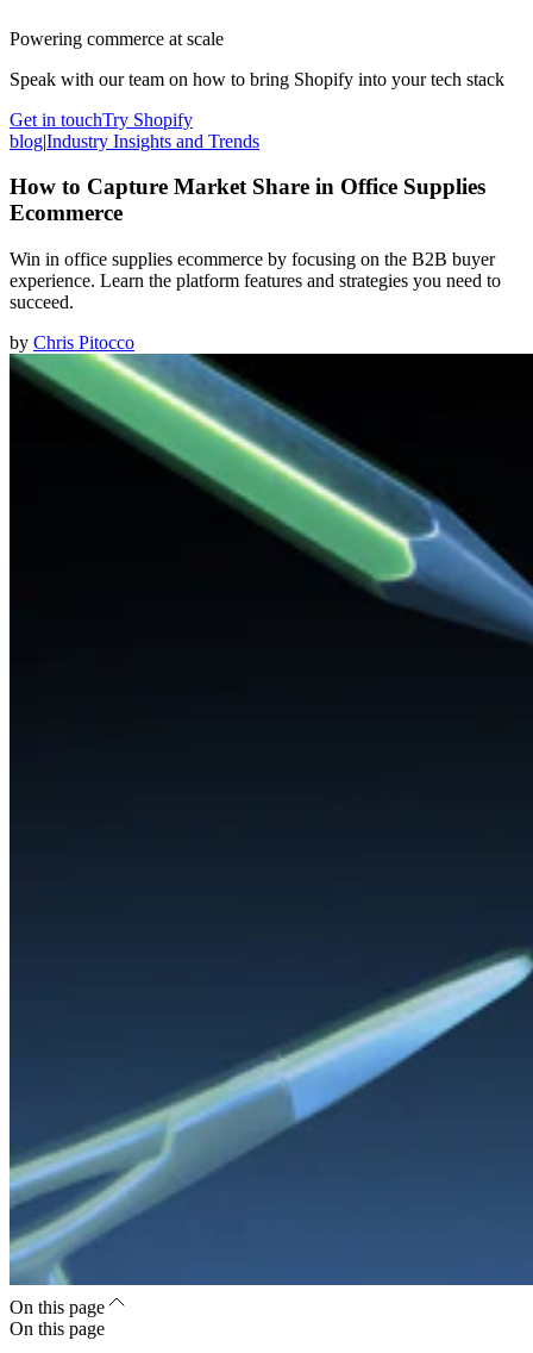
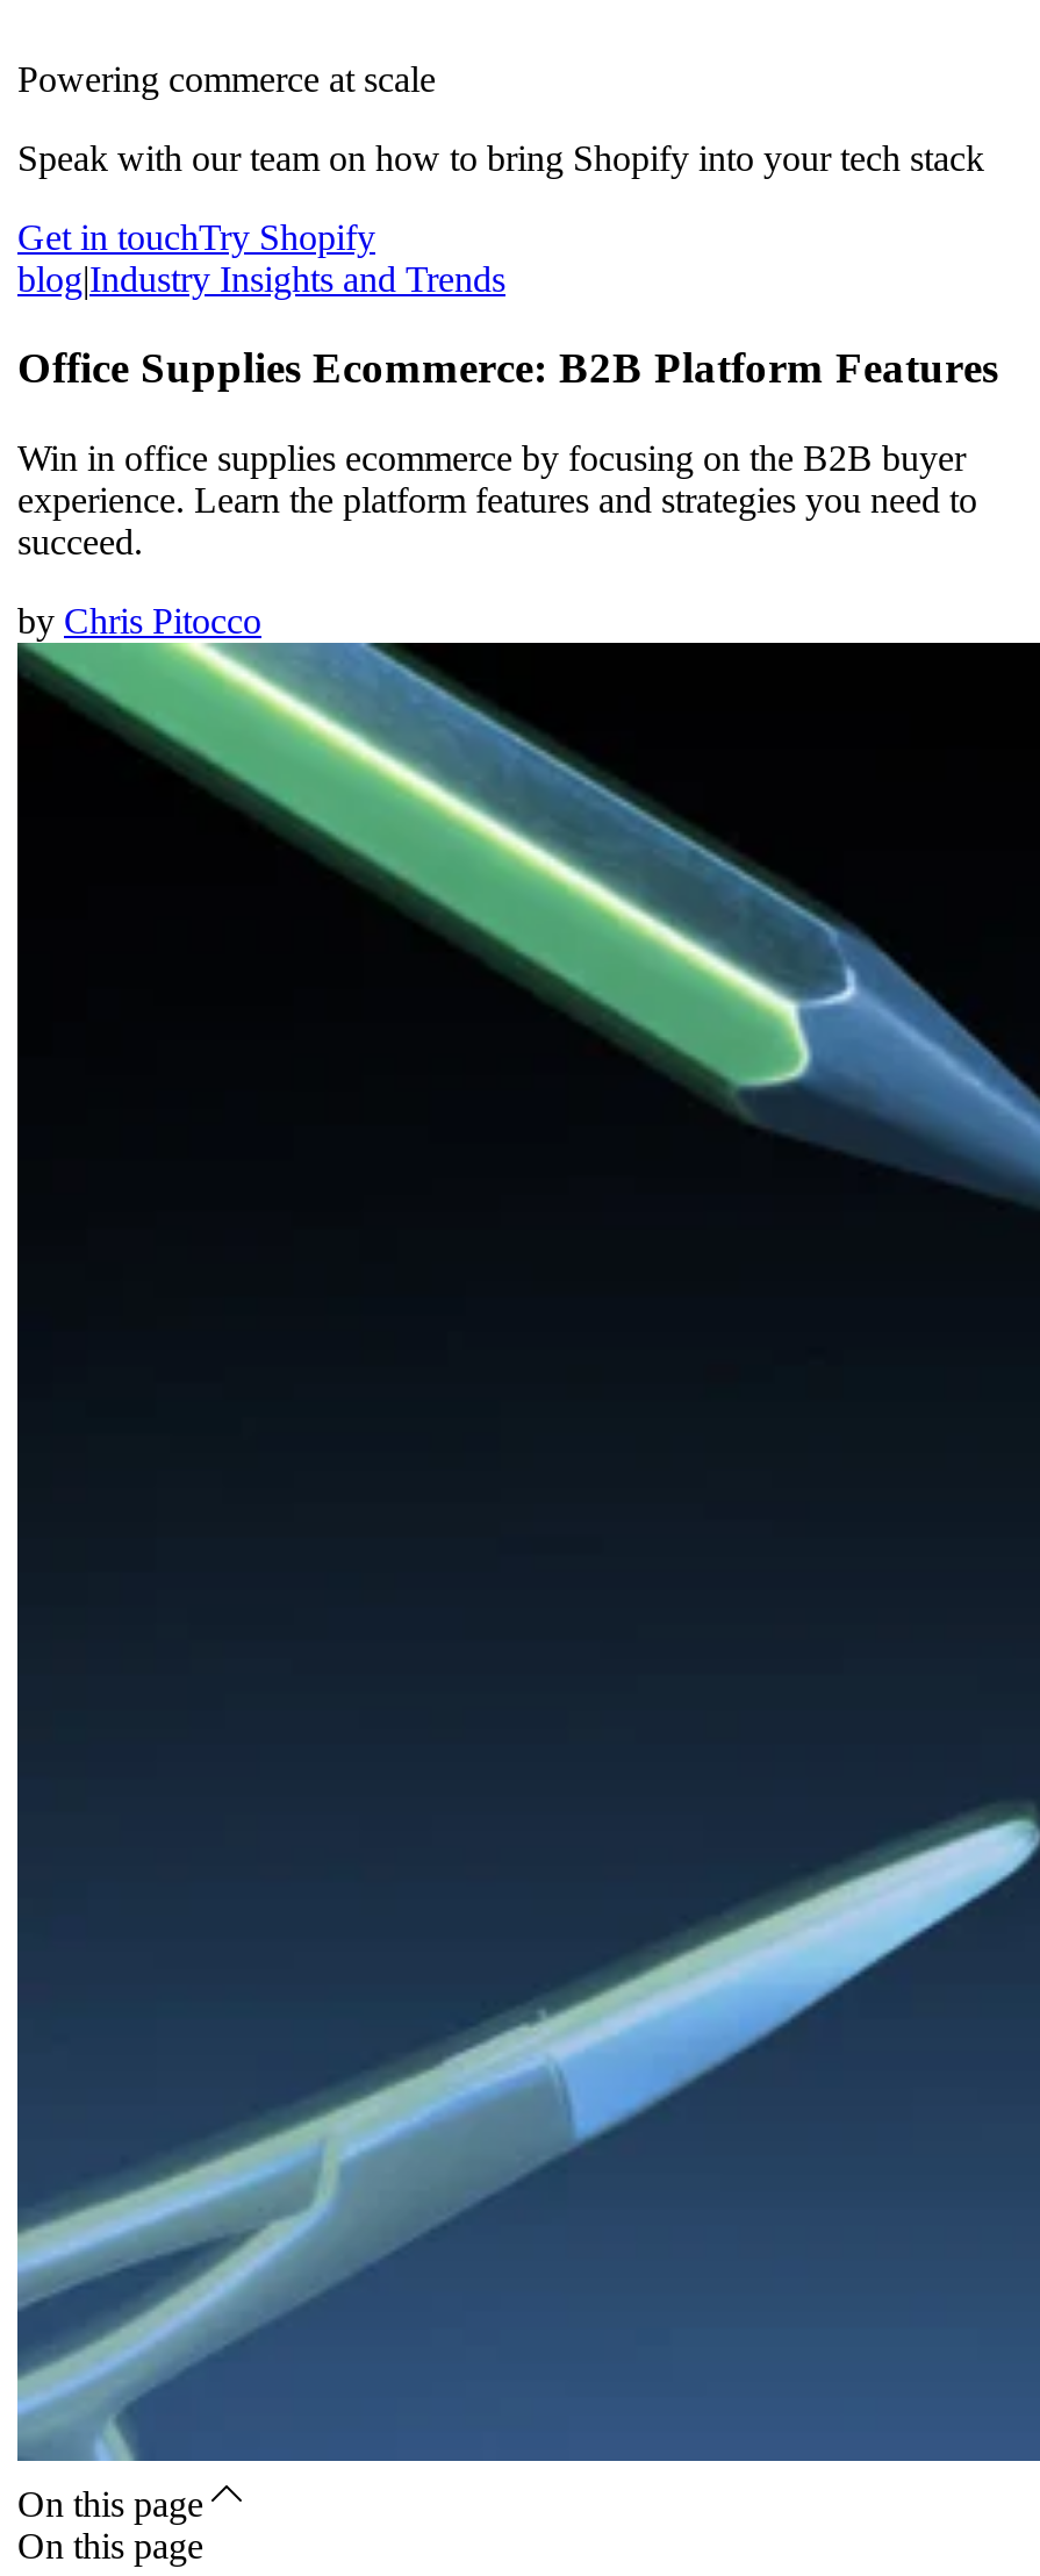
- How to Capture Market Share in Office Supplies
- Ecommerce
+ Office Supplies Ecommerce: B2B Platform Features
